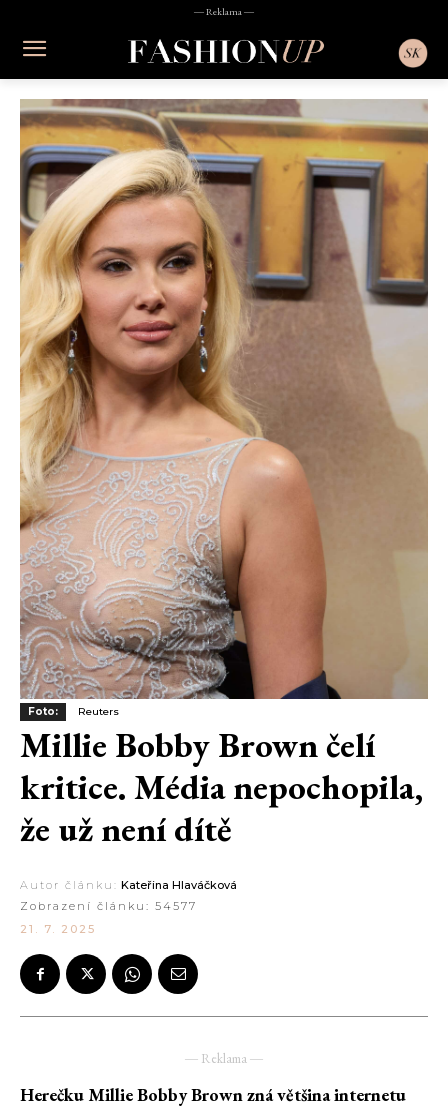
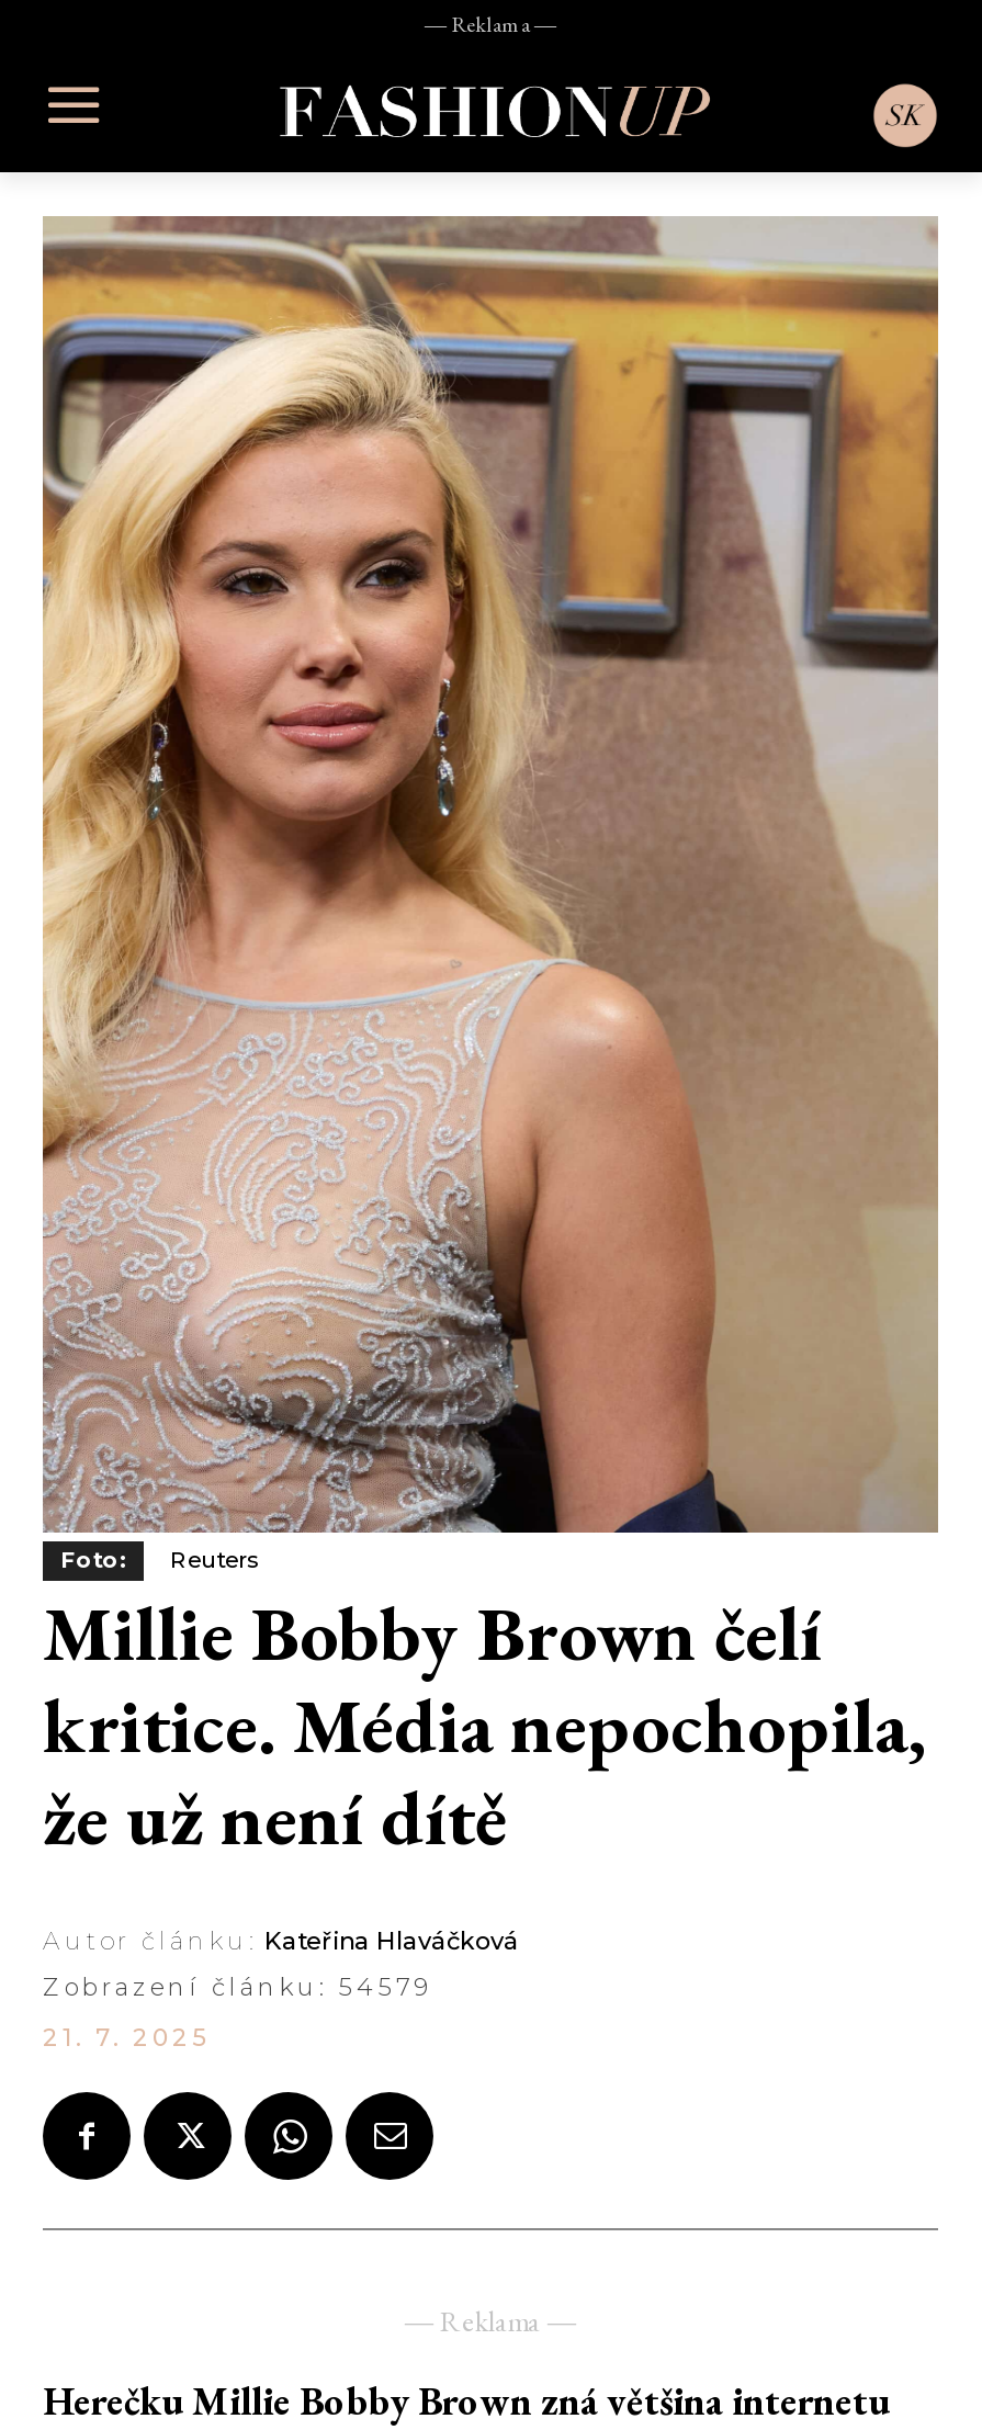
- Zobrazení článku: 54577
+ Zobrazení článku: 54579
